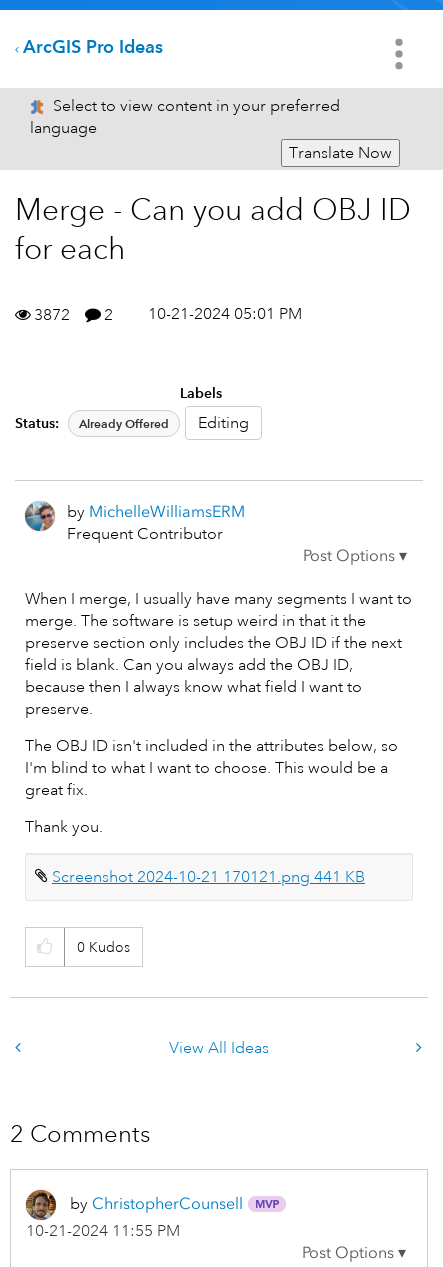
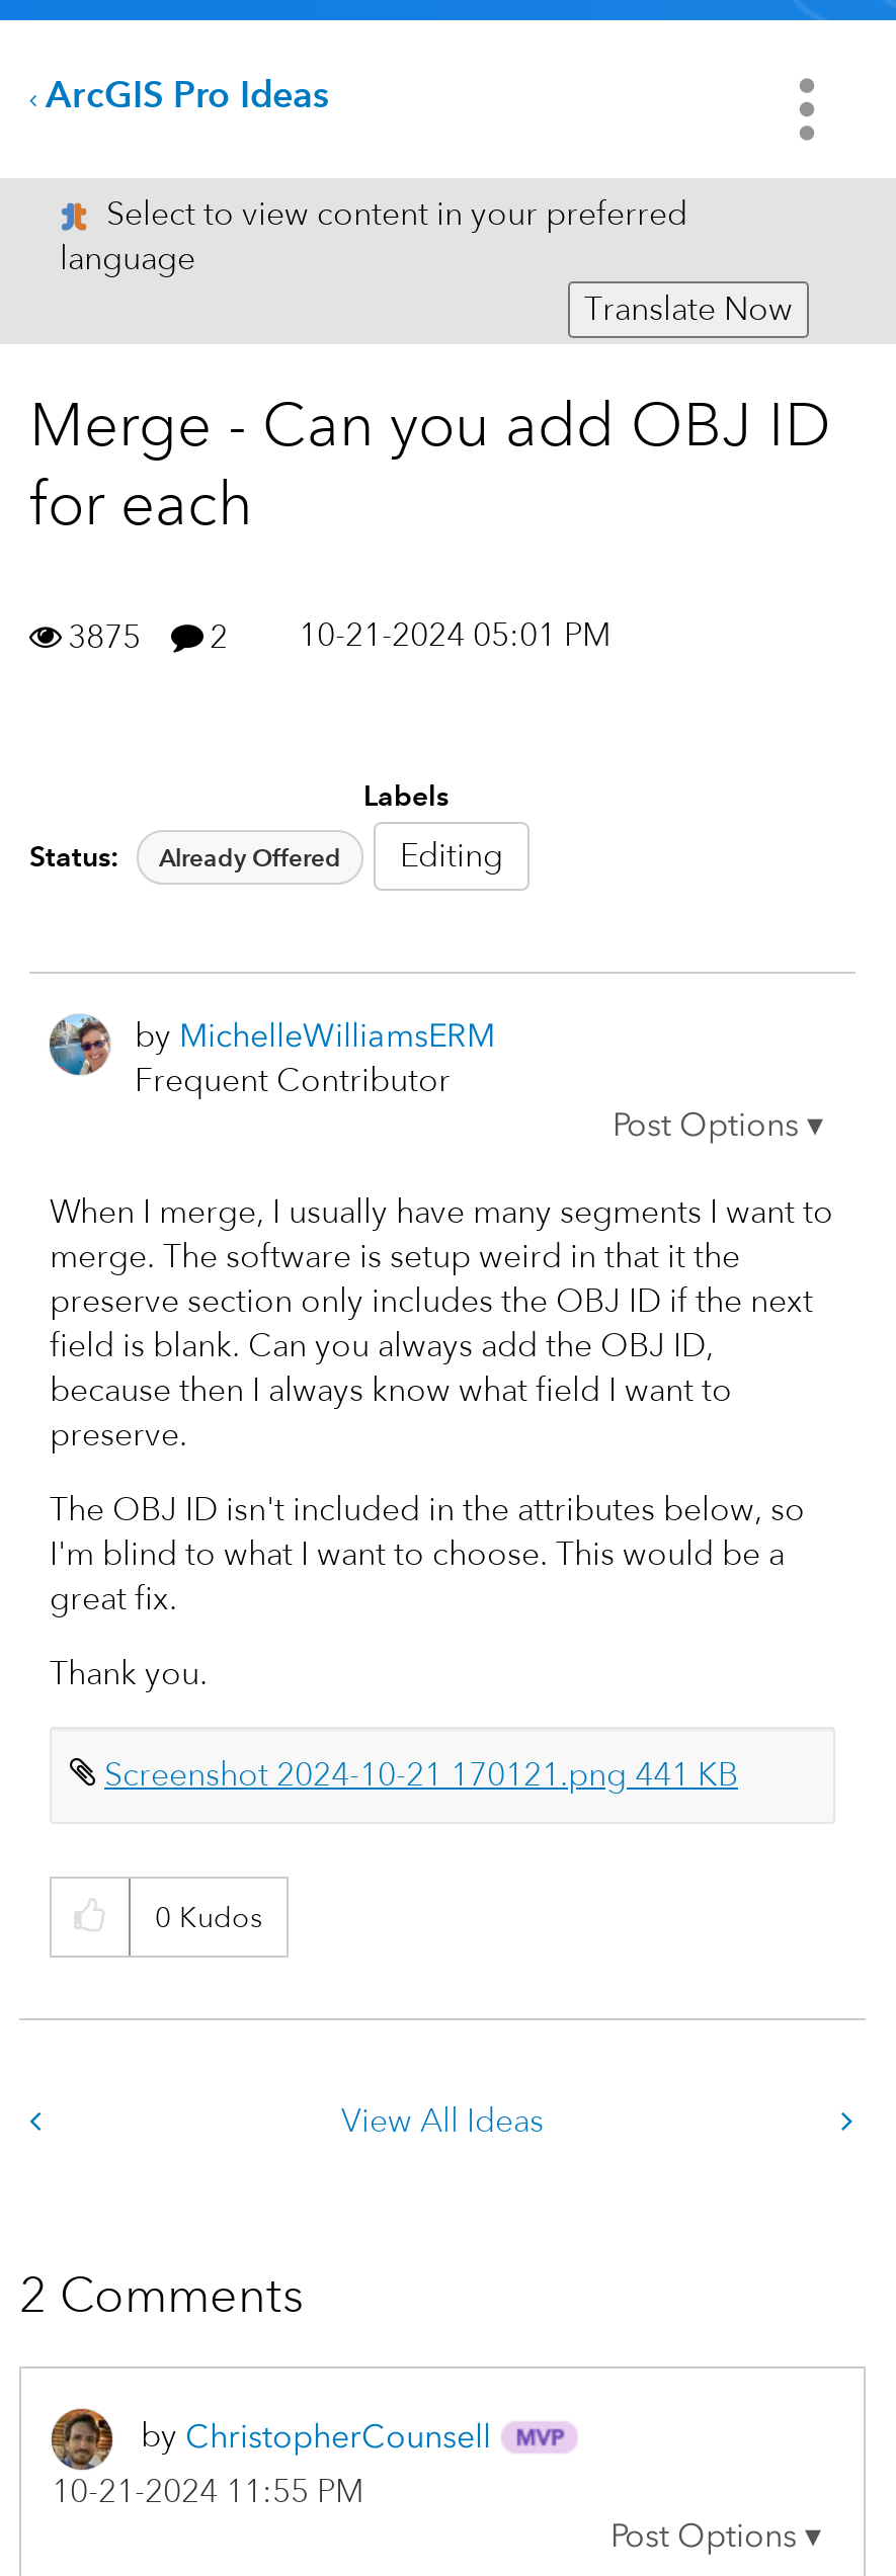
- 3872 2 10-21-2024 05:01 PM
+ 3875 2 10-21-2024 05:01 PM
